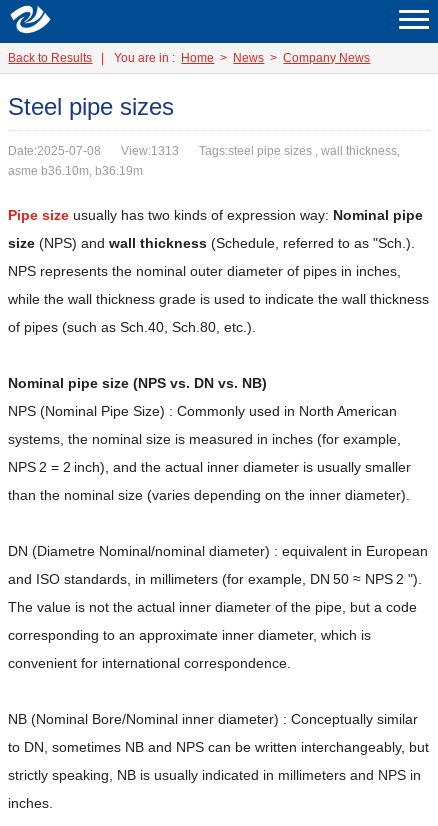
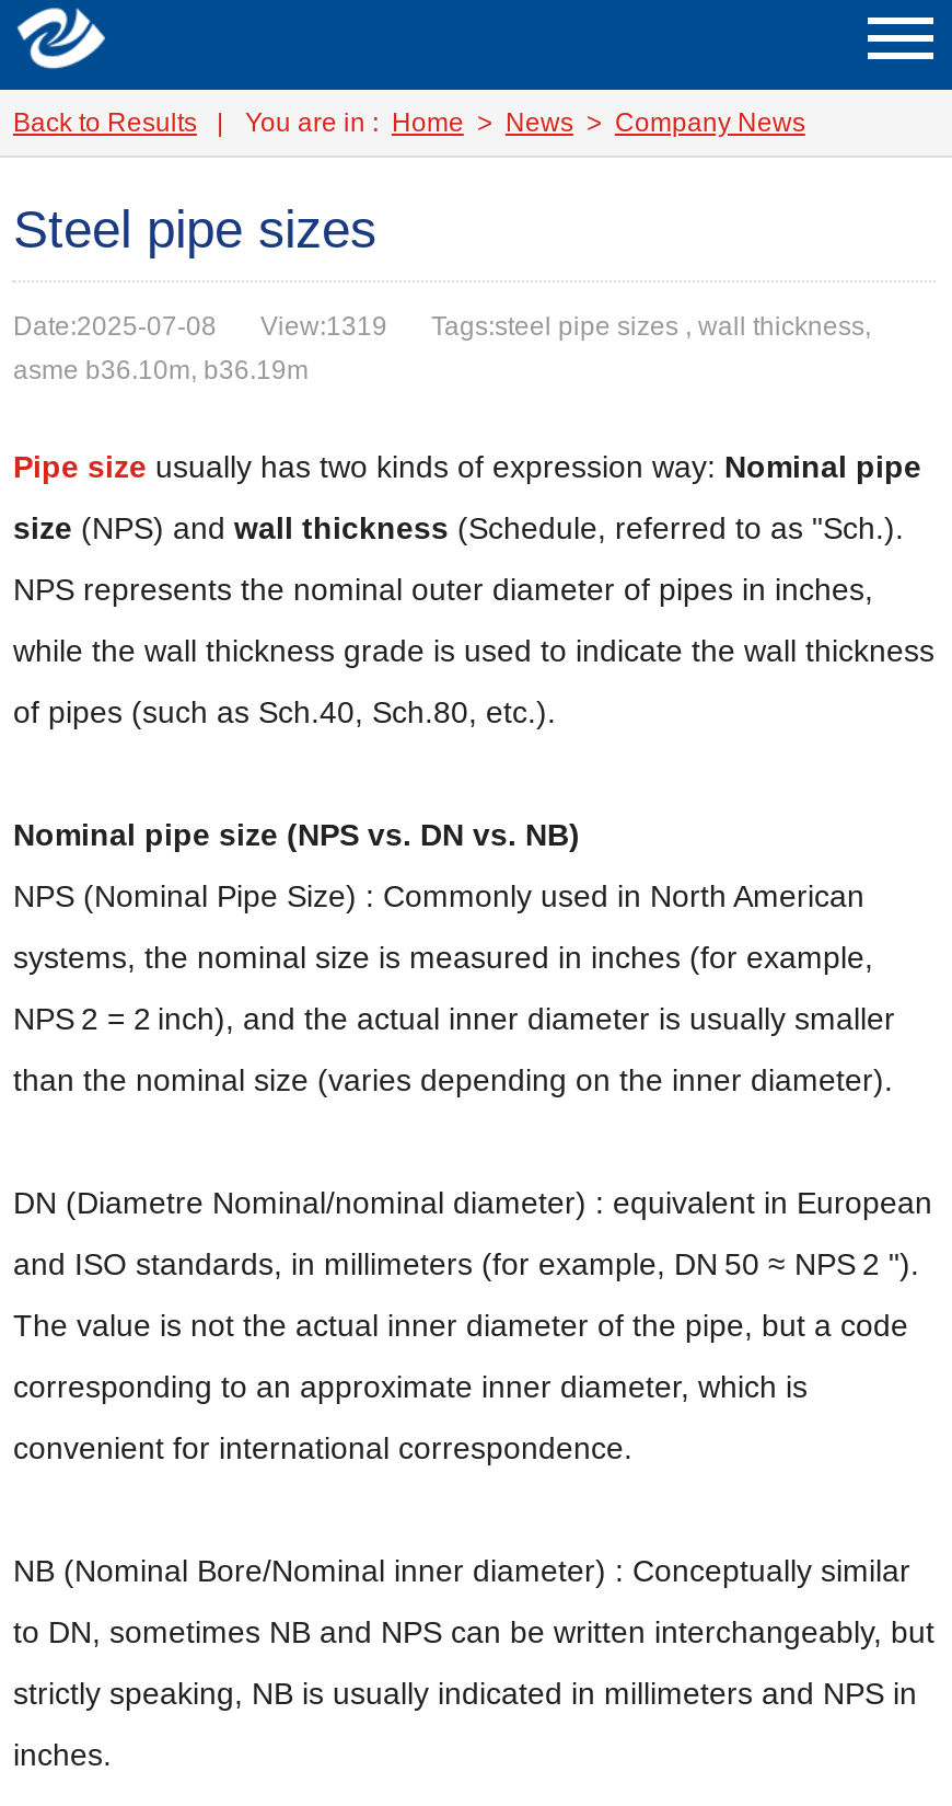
- Date:2025-07-08 View:1313 Tags:steel pipe sizes , wall thickness,
+ Date:2025-07-08 View:1319 Tags:steel pipe sizes , wall thickness,
